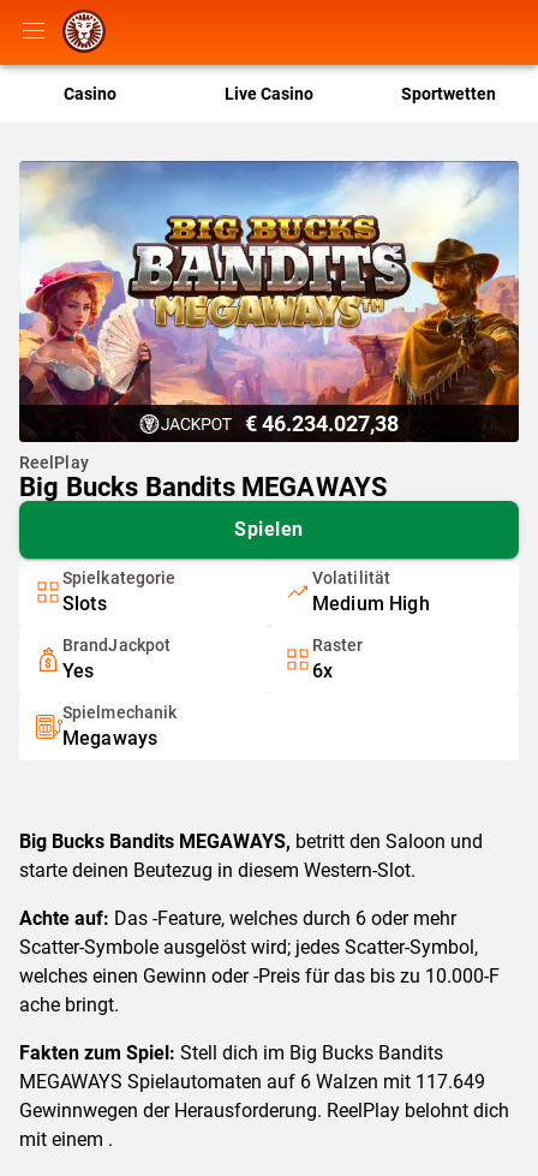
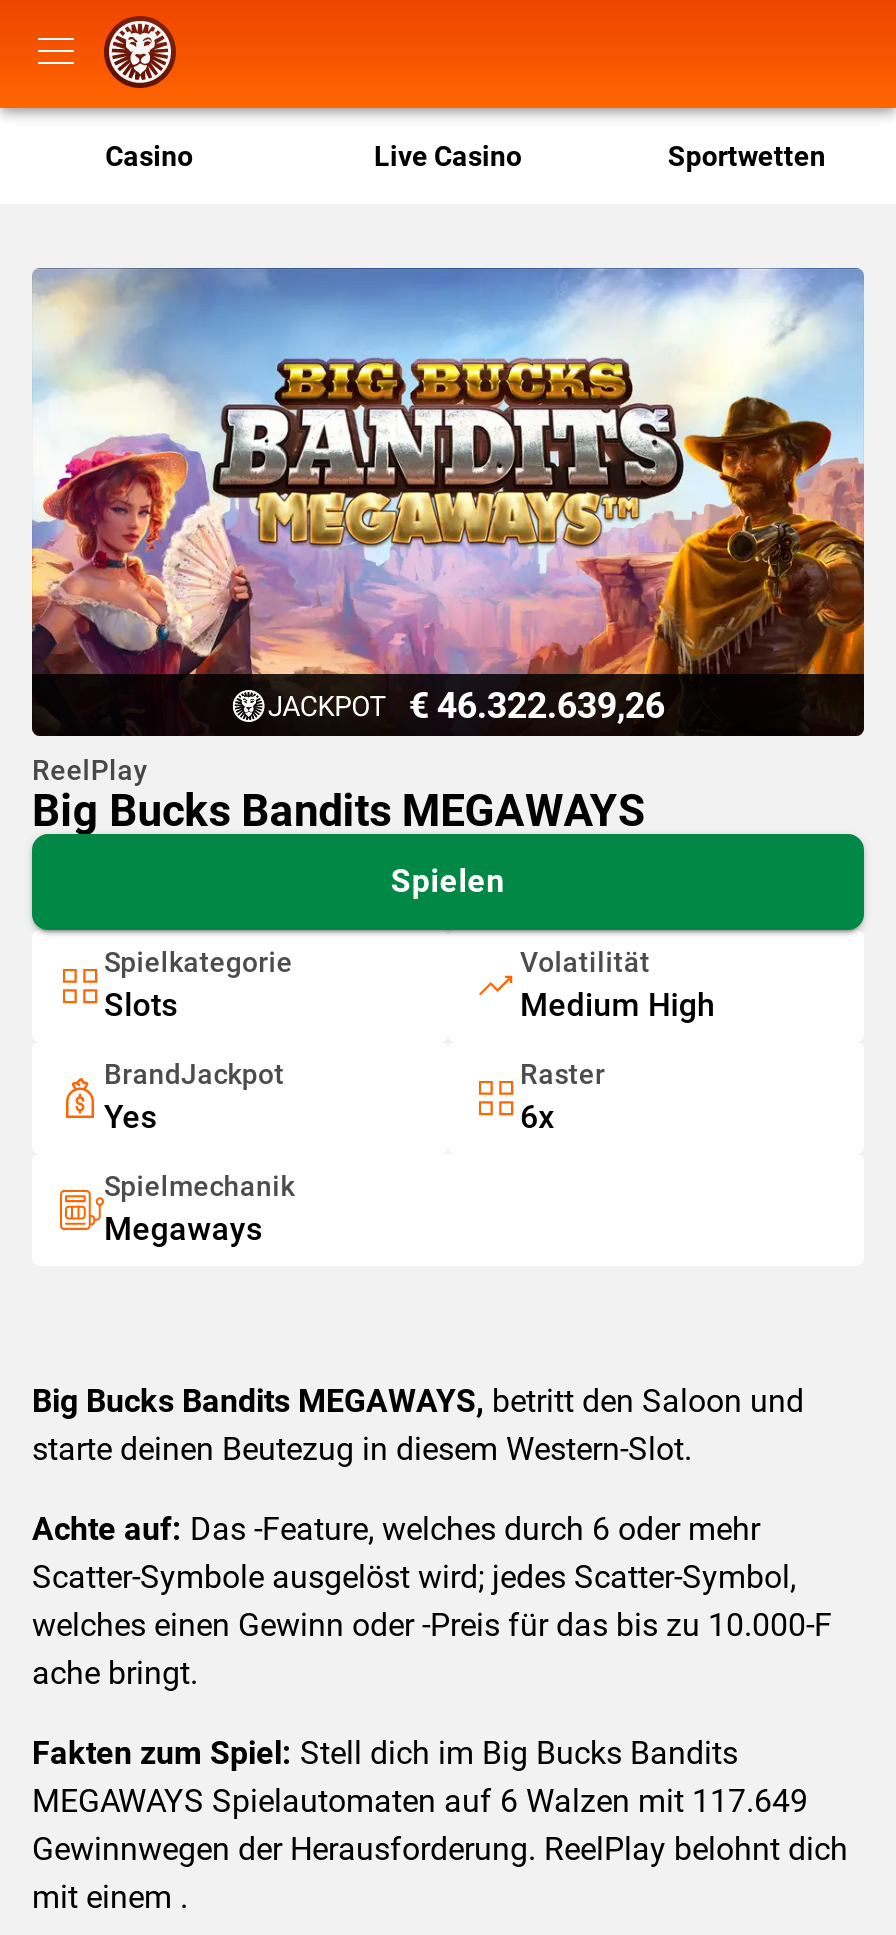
- € 46.234.027,38
+ € 46.322.639,26
